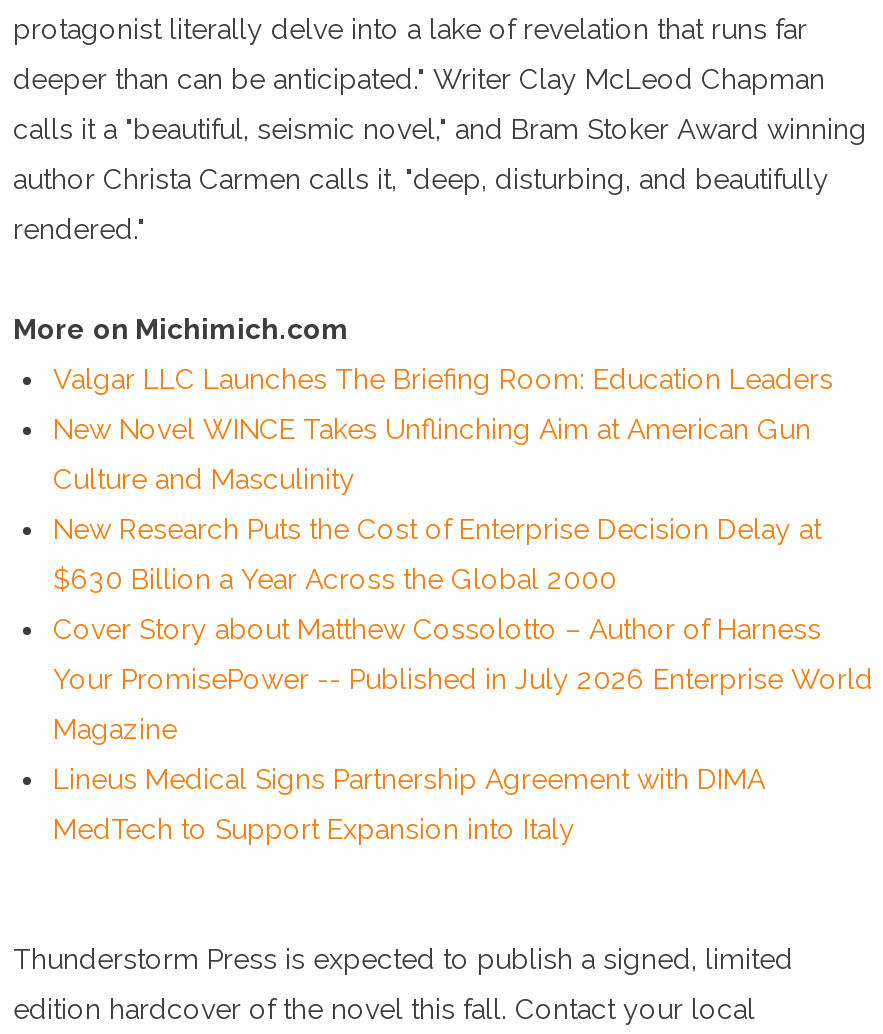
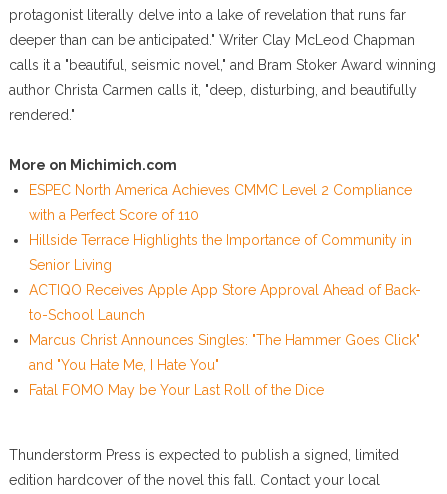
- Valgar LLC Launches The Briefing Room: Education Leaders
- New Novel WINCE Takes Unflinching Aim at American Gun
- Culture and Masculinity
- New Research Puts the Cost of Enterprise Decision Delay at
- $630 Billion a Year Across the Global 2000
- Cover Story about Matthew Cossolotto – Author of Harness
- Your PromisePower -- Published in July 2026 Enterprise World
- Magazine
- Lineus Medical Signs Partnership Agreement with DIMA
- MedTech to Support Expansion into Italy
+ ESPEC North America Achieves CMMC Level 2 Compliance
+ with a Perfect Score of 110
+ Hillside Terrace Highlights the Importance of Community in
+ Senior Living
+ ACTIQO Receives Apple App Store Approval Ahead of Back-
+ to-School Launch
+ Marcus Christ Announces Singles: "The Hammer Goes Click"
+ and "You Hate Me, I Hate You"
+ Fatal FOMO May be Your Last Roll of the Dice
